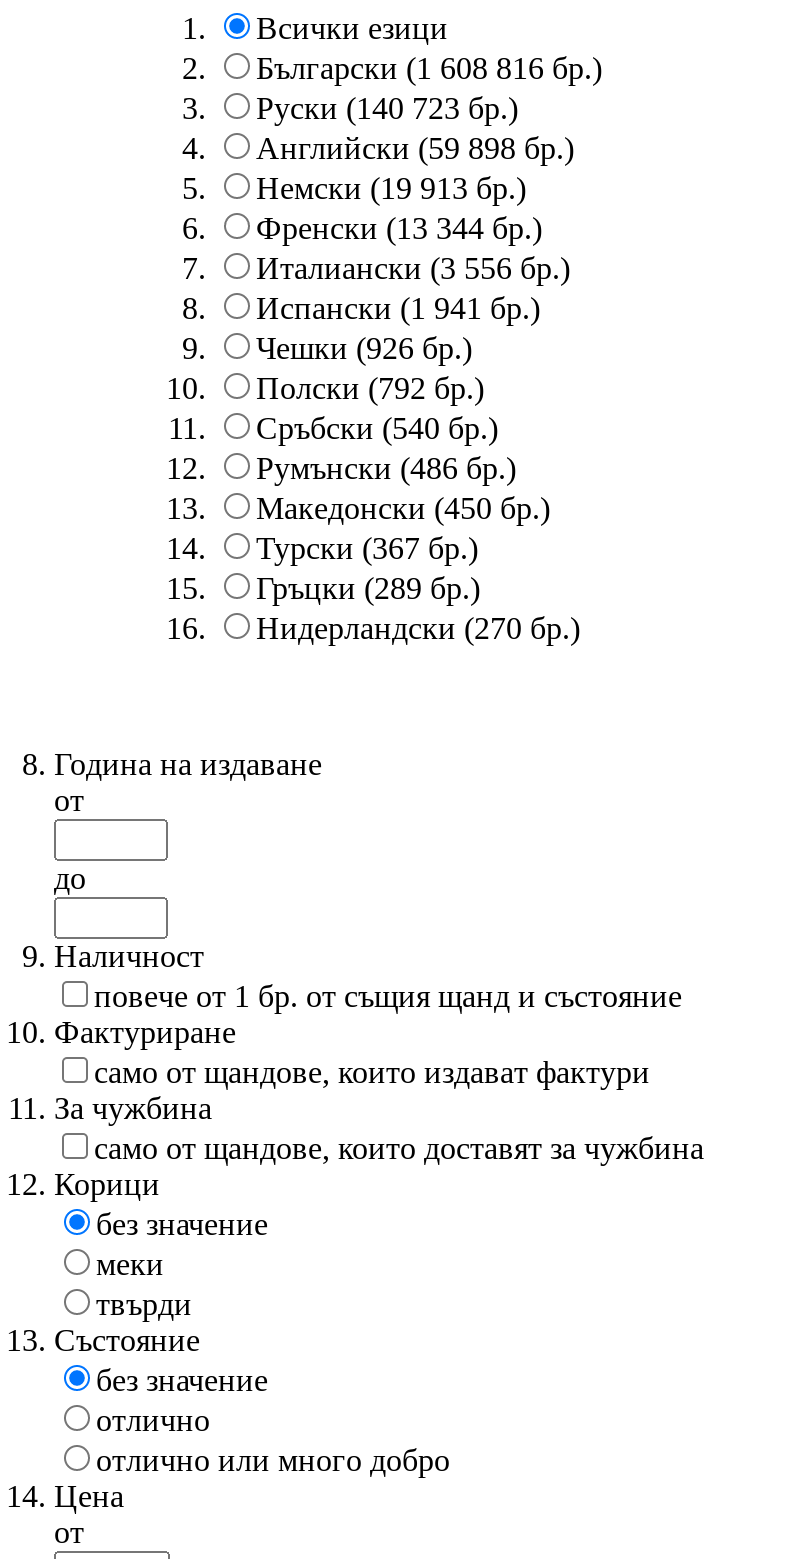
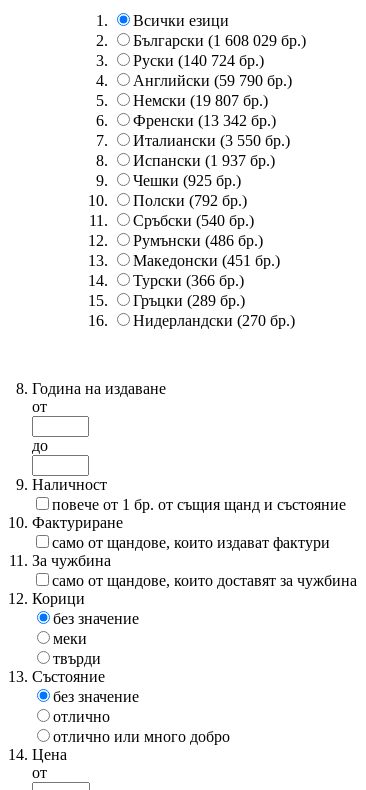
- Български (1 608 816 бр.)
+ Български (1 608 029 бр.)

- Руски (140 723 бр.)
+ Руски (140 724 бр.)

- Английски (59 898 бр.)
+ Английски (59 790 бр.)

- Немски (19 913 бр.)
+ Немски (19 807 бр.)

- Френски (13 344 бр.)
+ Френски (13 342 бр.)

- Италиански (3 556 бр.)
+ Италиански (3 550 бр.)

- Испански (1 941 бр.)
+ Испански (1 937 бр.)

- Чешки (926 бр.)
+ Чешки (925 бр.)

- Македонски (450 бр.)
+ Македонски (451 бр.)

- Турски (367 бр.)
+ Турски (366 бр.)
